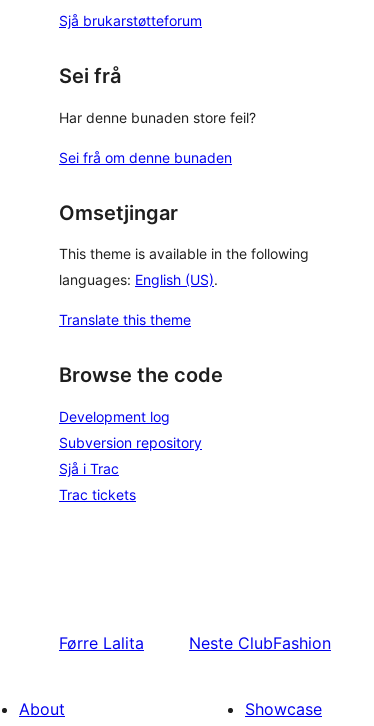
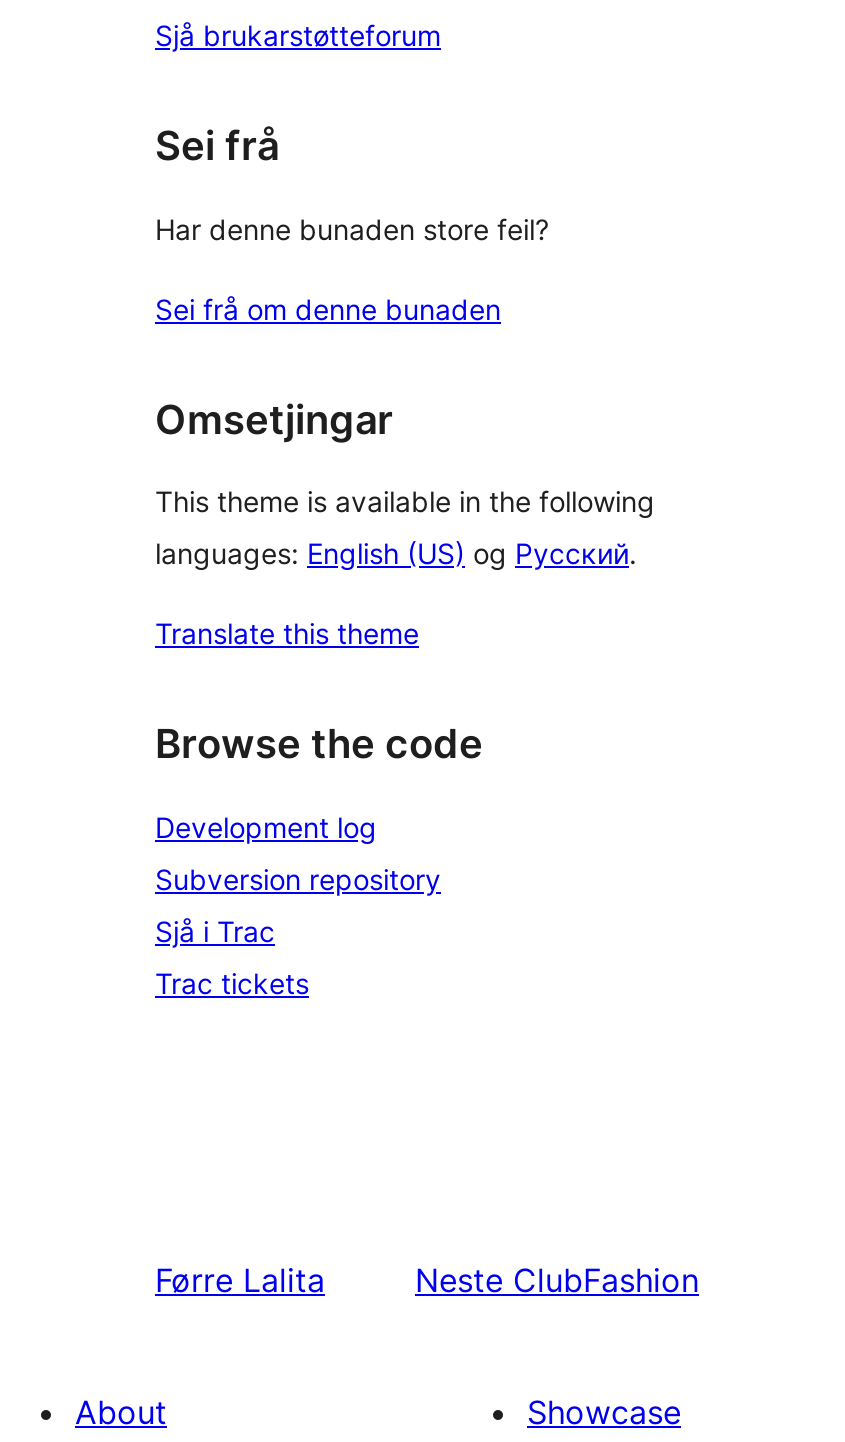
- languages: English (US).
+ languages: English (US) og Русский.
